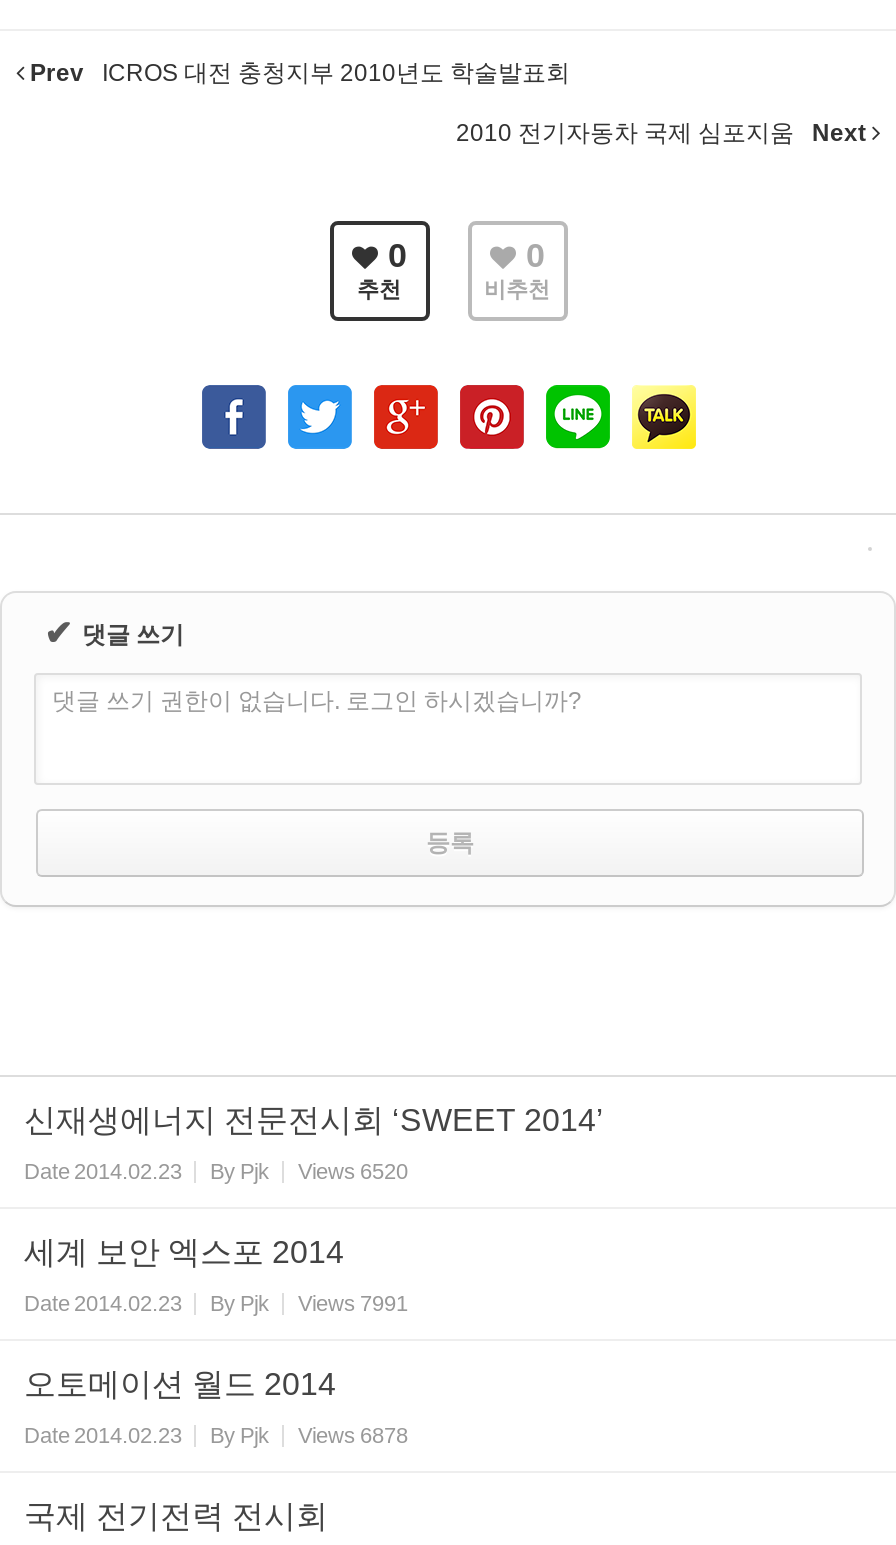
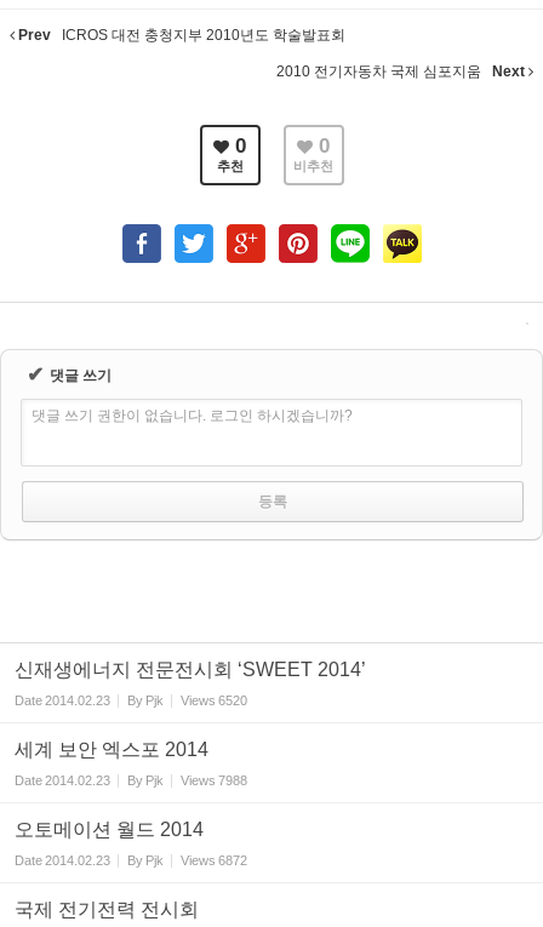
- Date 2014.02.23 By Pjk Views 7991
+ Date 2014.02.23 By Pjk Views 7988

- Date 2014.02.23 By Pjk Views 6878
+ Date 2014.02.23 By Pjk Views 6872
